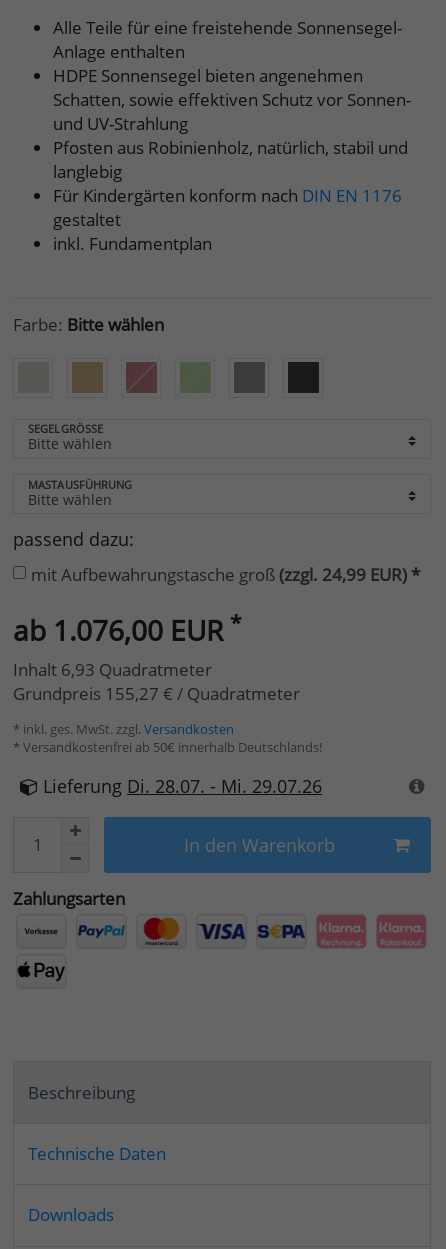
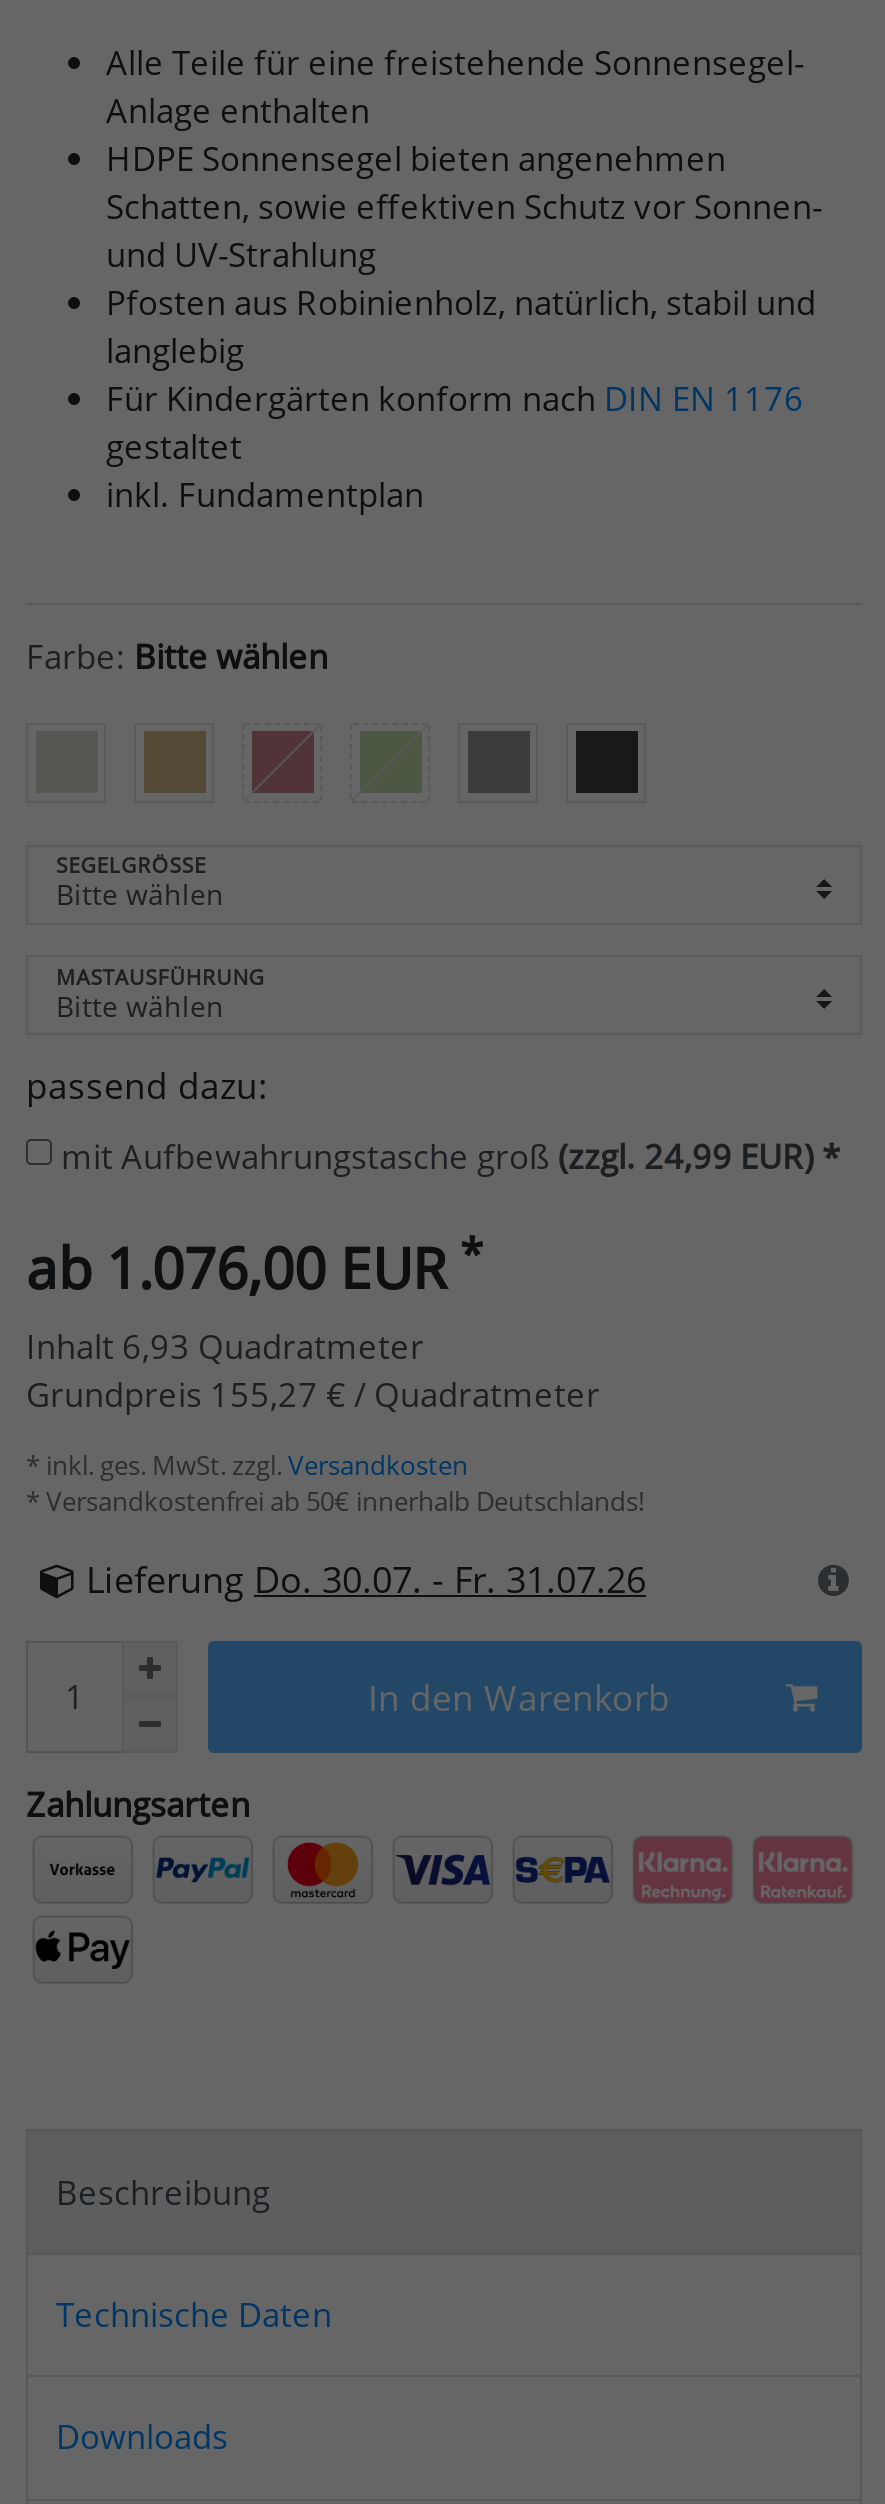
- Lieferung Di. 28.07. - Mi. 29.07.26
+ Lieferung Do. 30.07. - Fr. 31.07.26
